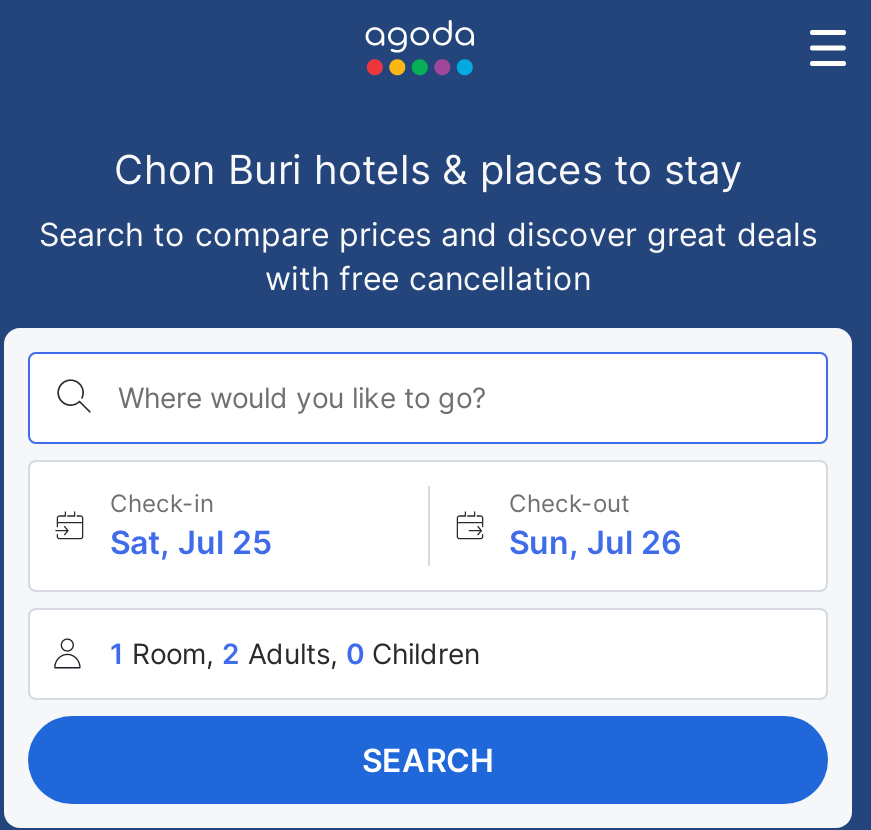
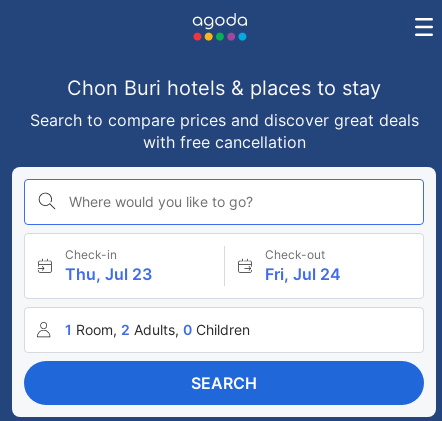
- Sat, Jul 25
+ Thu, Jul 23

- Sun, Jul 26
+ Fri, Jul 24
